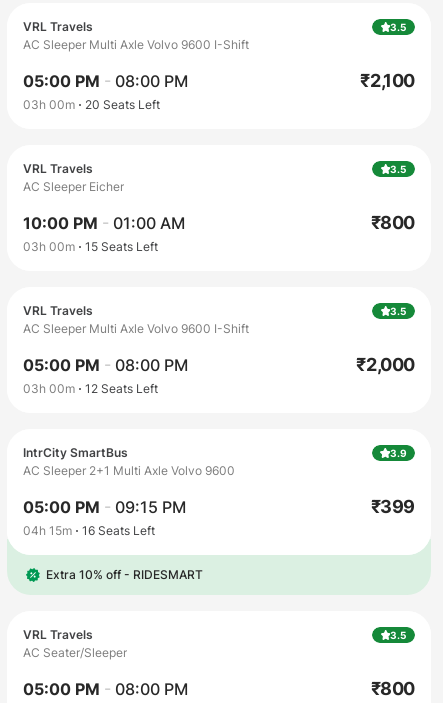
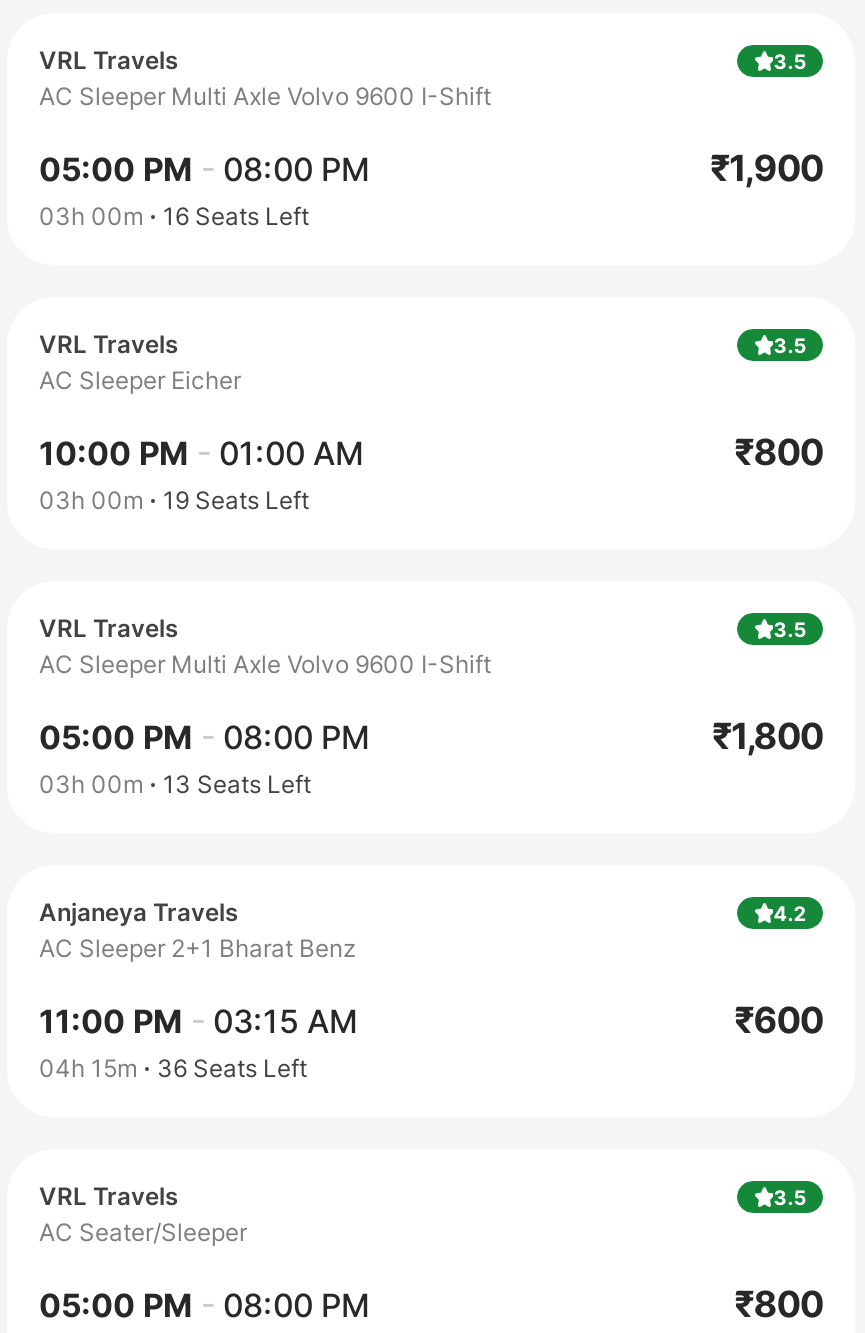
- ₹2,100
+ ₹1,900

- 03h 00m 20 Seats Left
+ 03h 00m 16 Seats Left

- 03h 00m 15 Seats Left
+ 03h 00m 19 Seats Left

- ₹2,000
+ ₹1,800

- 03h 00m 12 Seats Left
+ 03h 00m 13 Seats Left

- IntrCity SmartBus
- 3.9
- AC Sleeper 2+1 Multi Axle Volvo 9600
+ Anjaneya Travels
+ 4.2
+ AC Sleeper 2+1 Bharat Benz

- 05:00 PM - 09:15 PM
- ₹399
+ 11:00 PM - 03:15 AM
+ ₹600

- 16 Seats Left
- Extra 10% off - RIDESMART
+ 36 Seats Left
